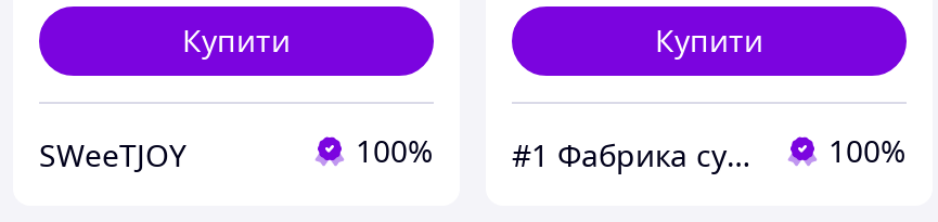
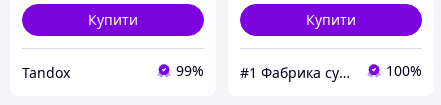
- SWeeTJOY
- 100%
+ Tandox
+ 99%
